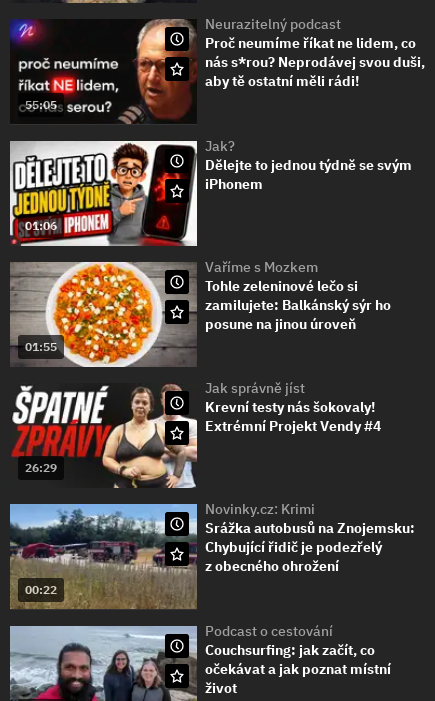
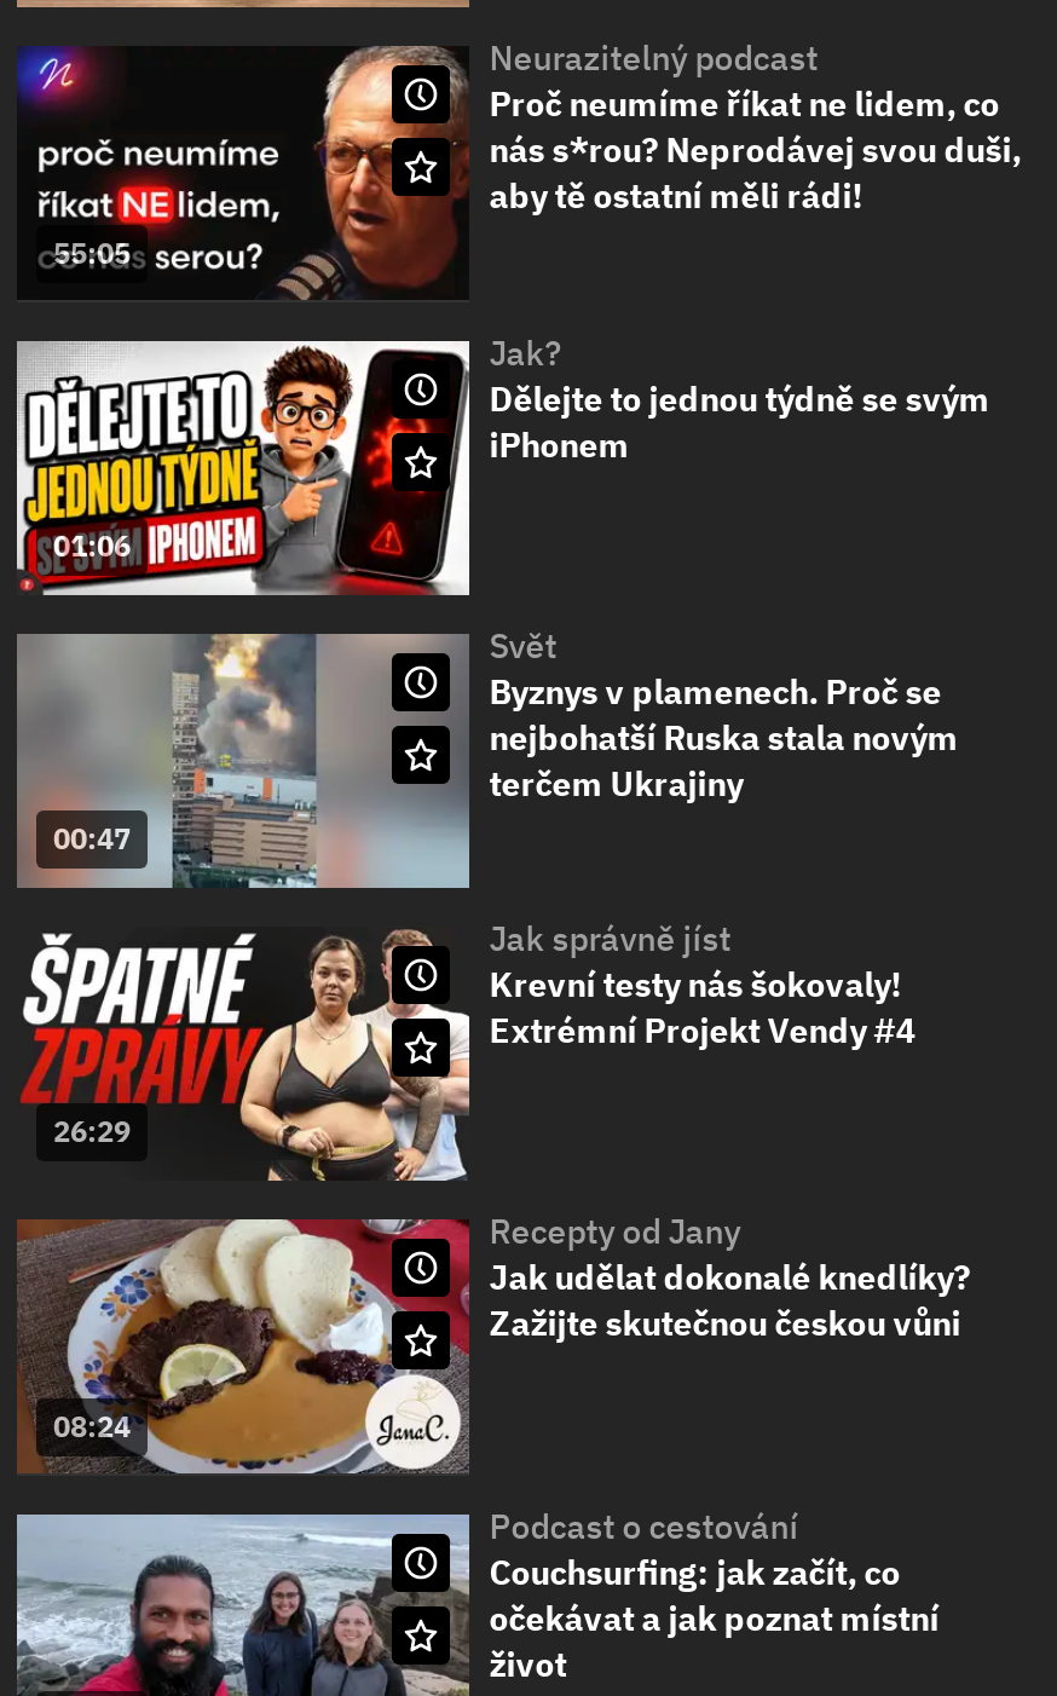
- [image]
- 01:55
+ [image]
+ 00:47

- Vaříme s Mozkem
- Tohle zeleninové lečo si
- zamilujete: Balkánský sýr ho
- posune na jinou úroveň
+ Svět
+ Byznys v plamenech. Proč se
+ nejbohatší Ruska stala novým
+ terčem Ukrajiny

- [image]
- 00:22
+ [image]
+ 08:24

- Novinky.cz: Krimi
- Srážka autobusů na Znojemsku:
- Chybující řidič je podezřelý
- z obecného ohrožení
+ Recepty od Jany
+ Jak udělat dokonalé knedlíky?
+ Zažijte skutečnou českou vůni
